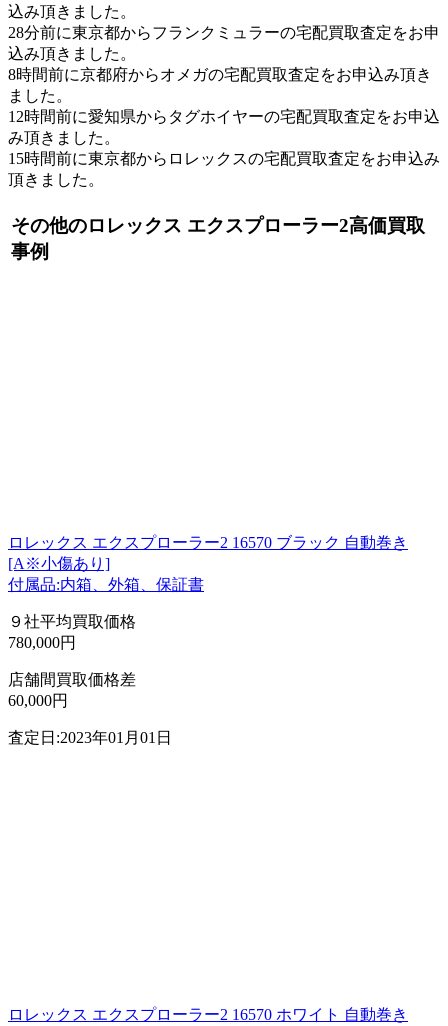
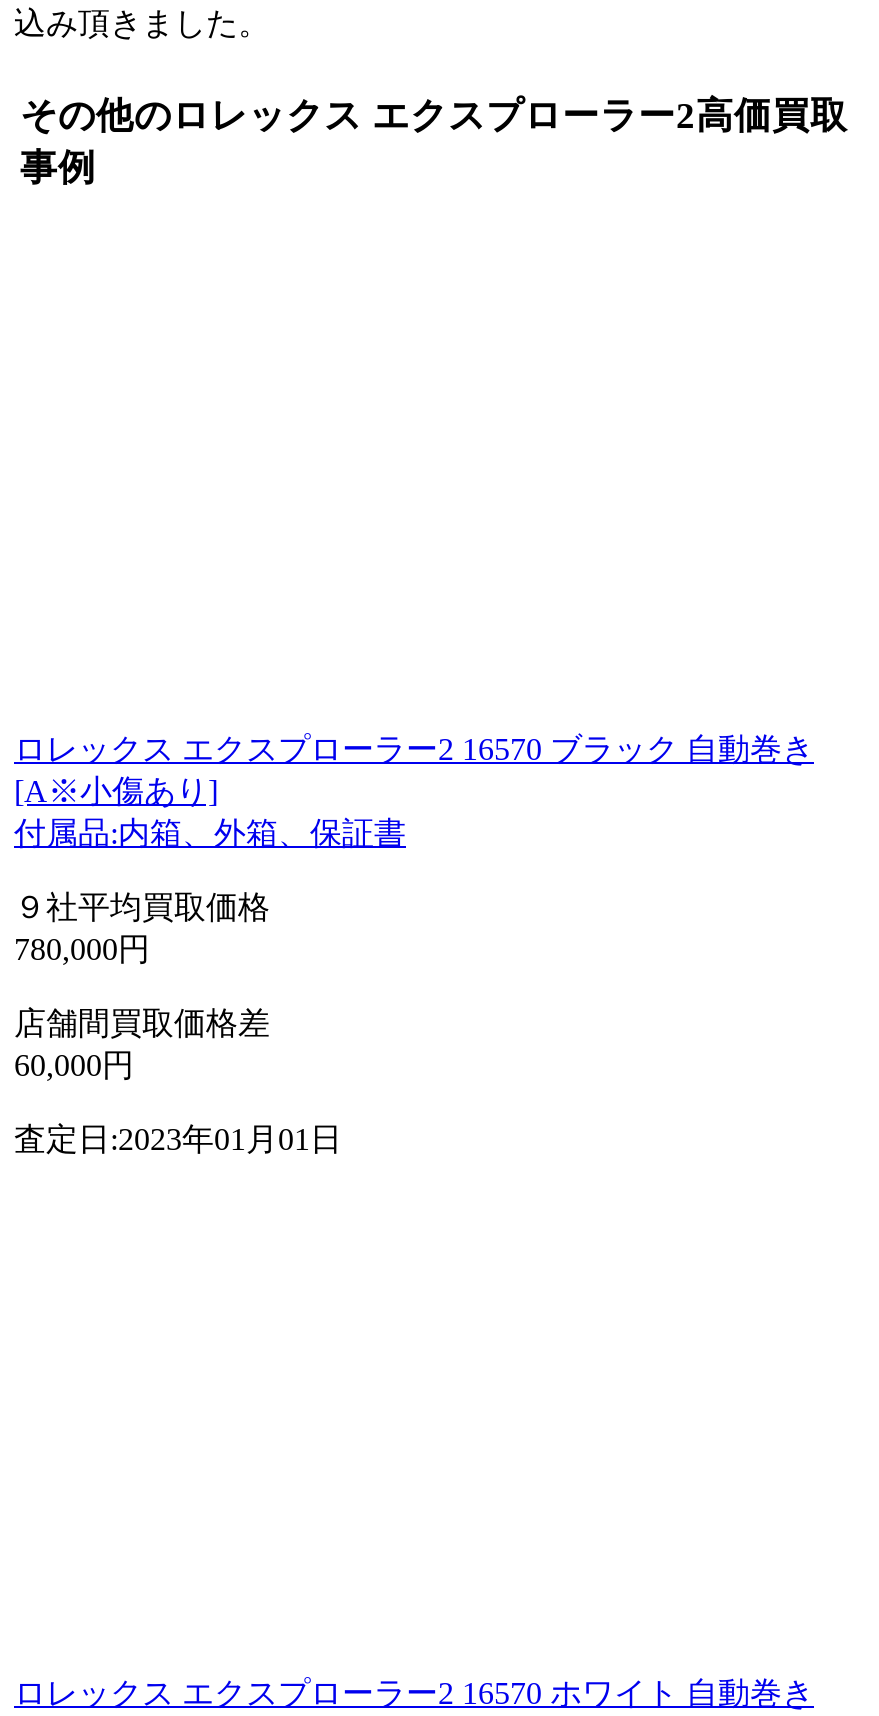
- 28分前に東京都からフランクミュラーの宅配買取査定をお申
- 込み頂きました。
- 8時間前に京都府からオメガの宅配買取査定をお申込み頂き
- ました。
- 12時間前に愛知県からタグホイヤーの宅配買取査定をお申込
- み頂きました。
- 15時間前に東京都からロレックスの宅配買取査定をお申込み
- 頂きました。
